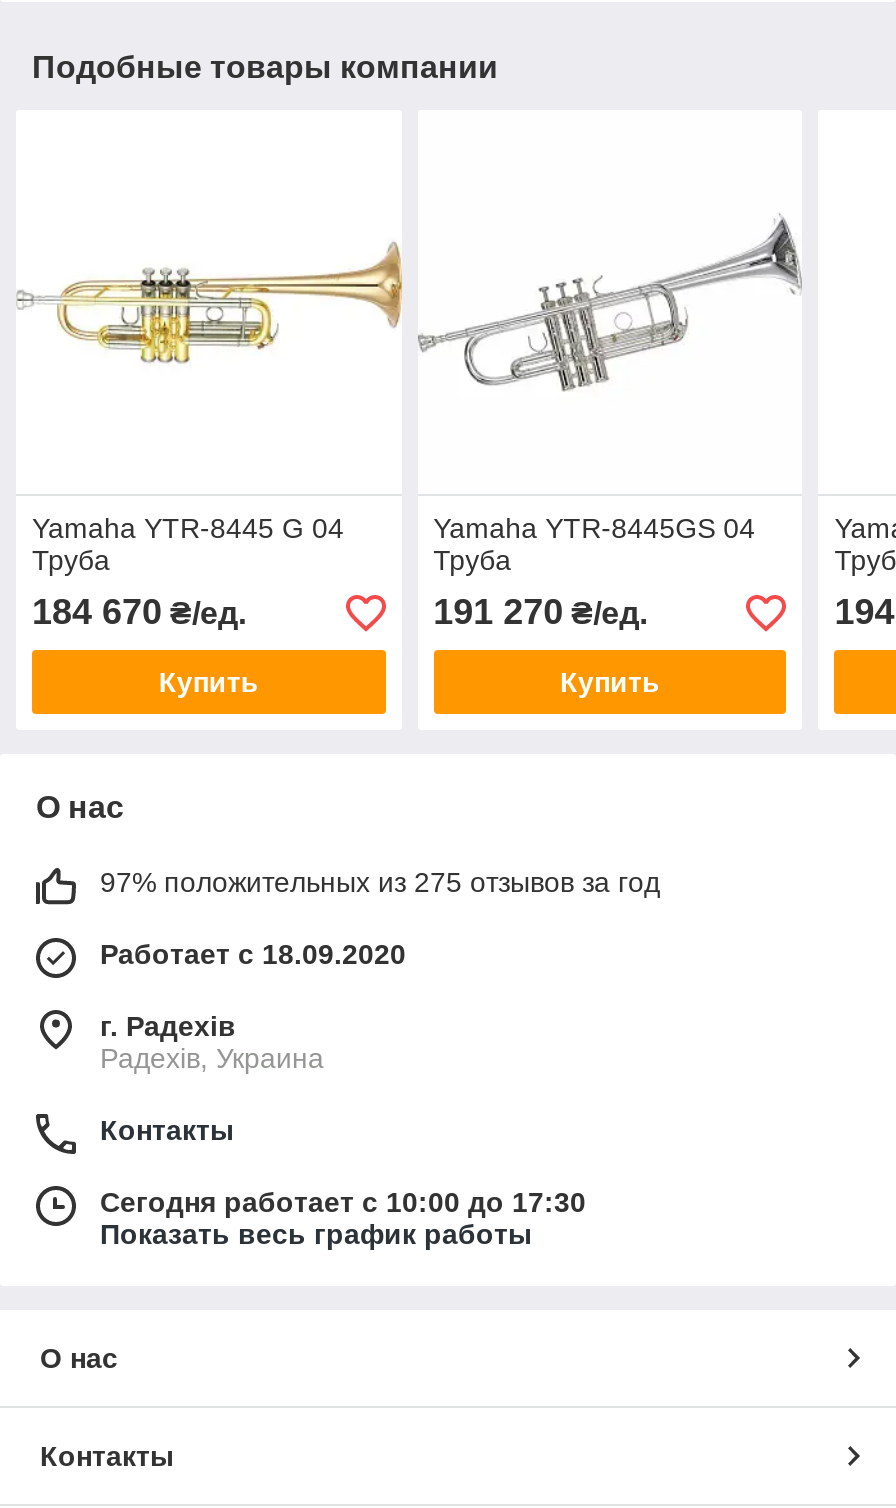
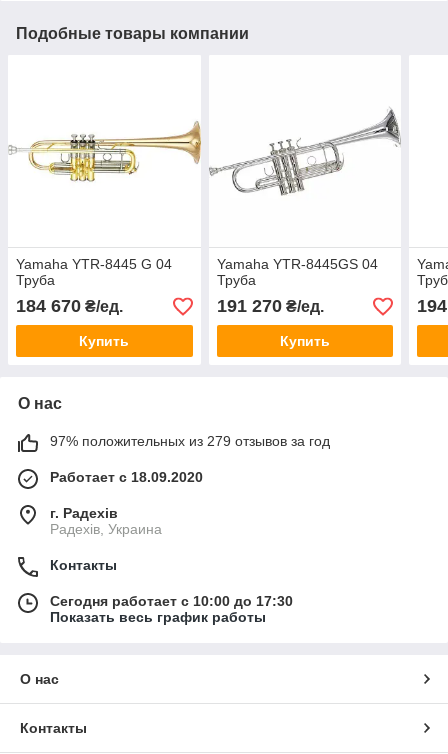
- 97% положительных из 275 отзывов за год
+ 97% положительных из 279 отзывов за год
